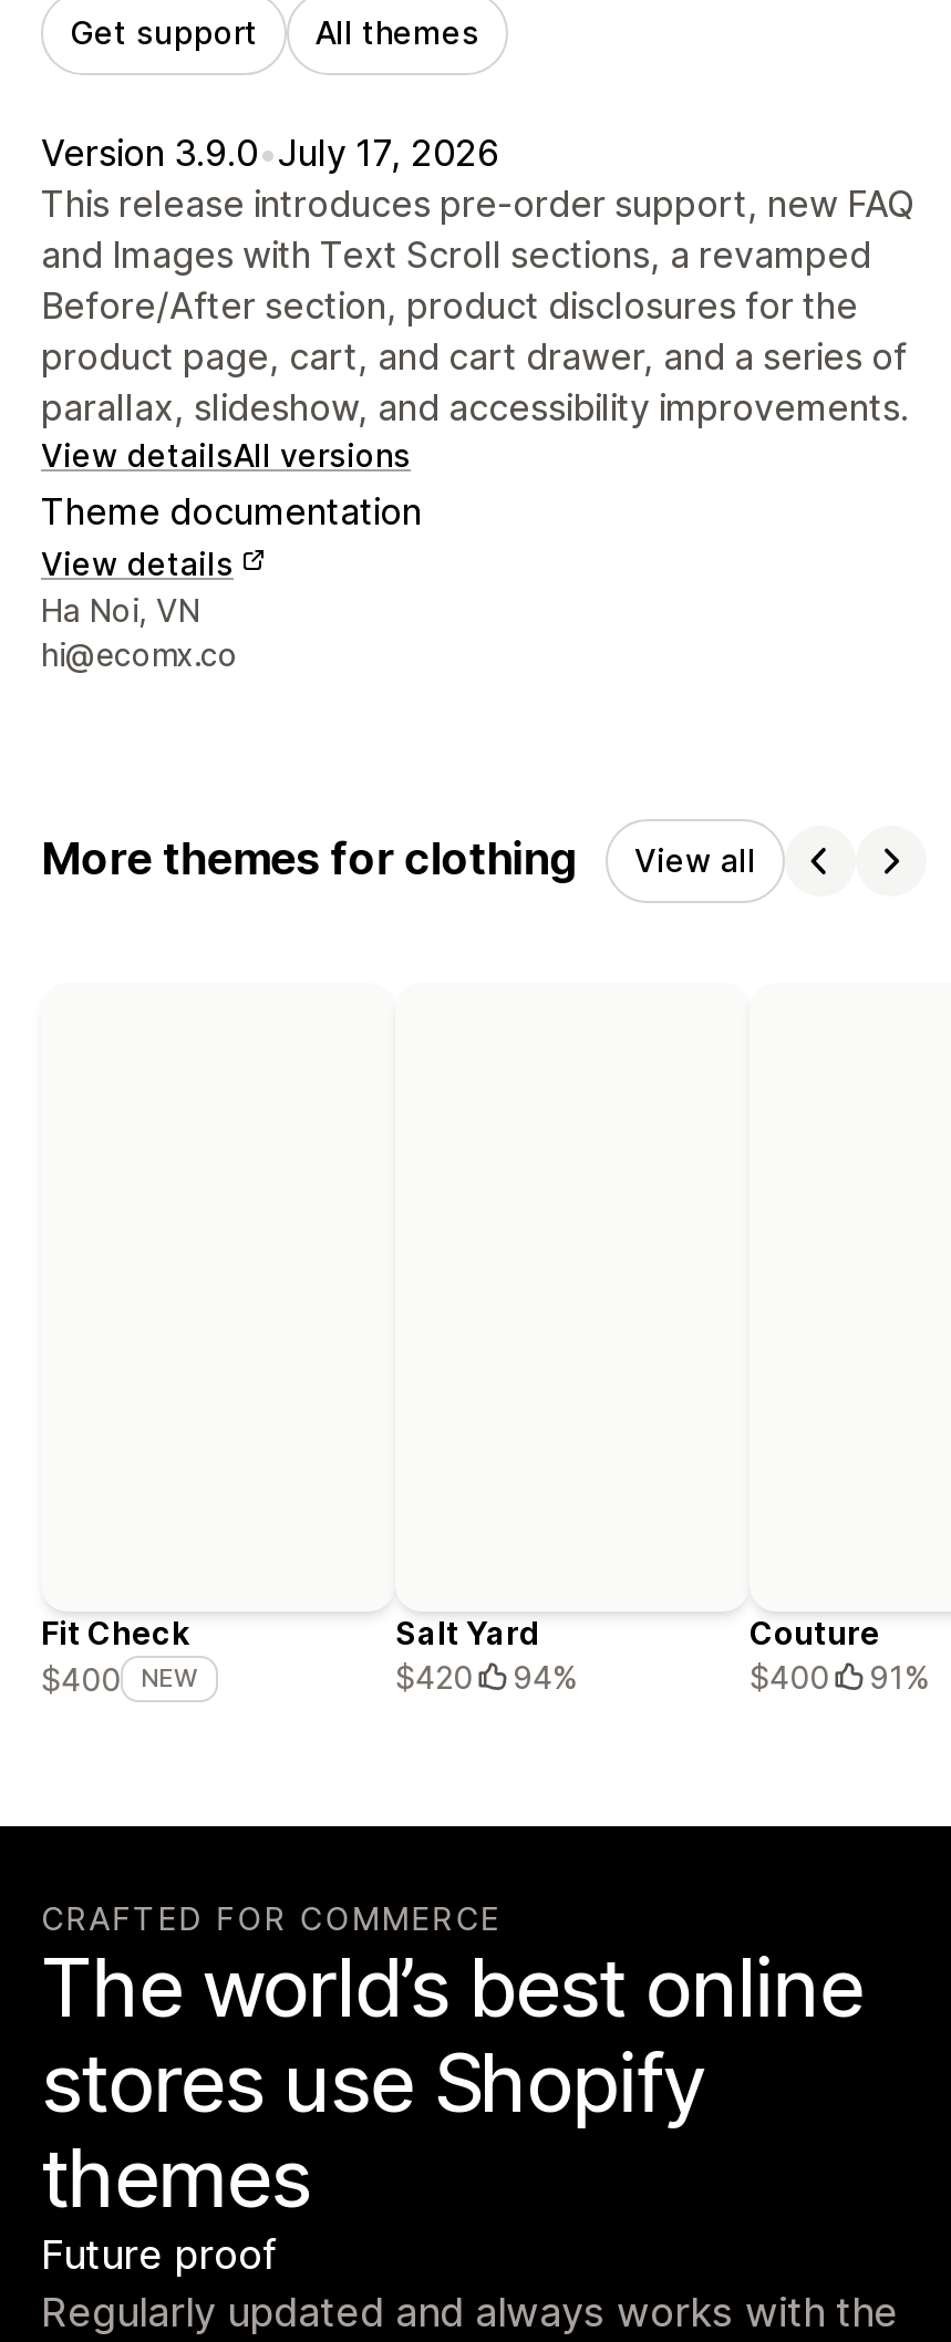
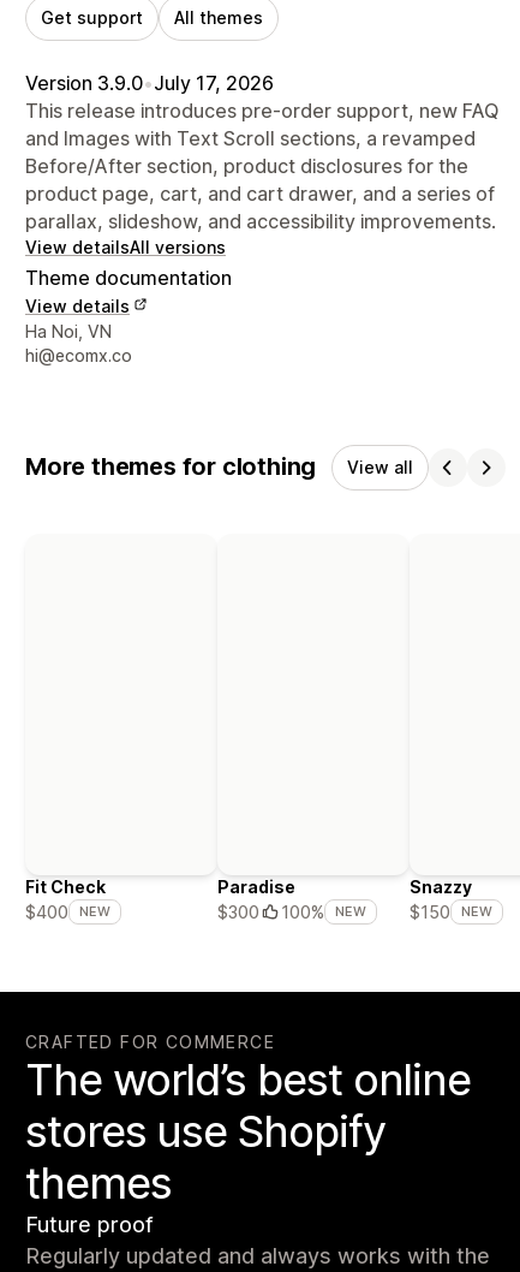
- Salt Yard
- $420
- 94%
+ Paradise
+ $300
+ 100%
+ NEW

- Couture
- $400
- 91%
+ Snazzy
+ $150
+ NEW
